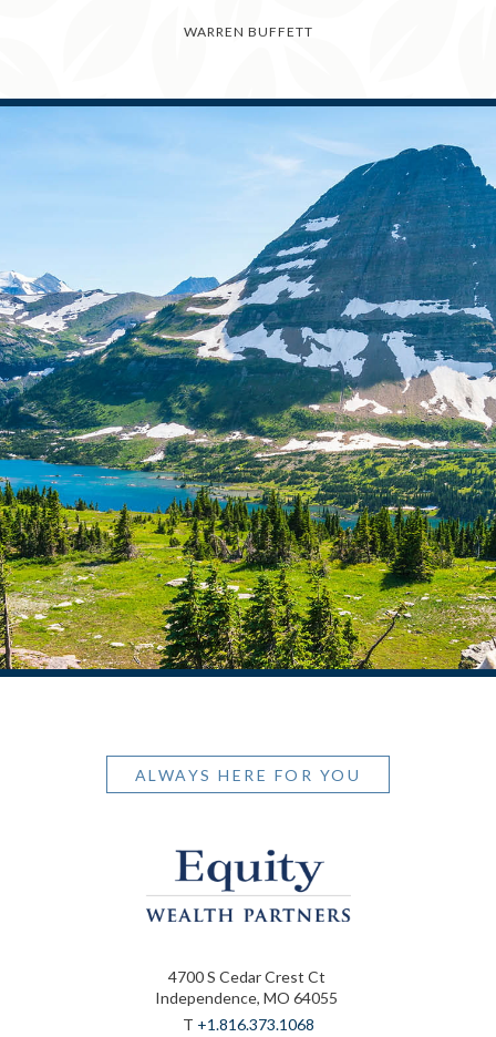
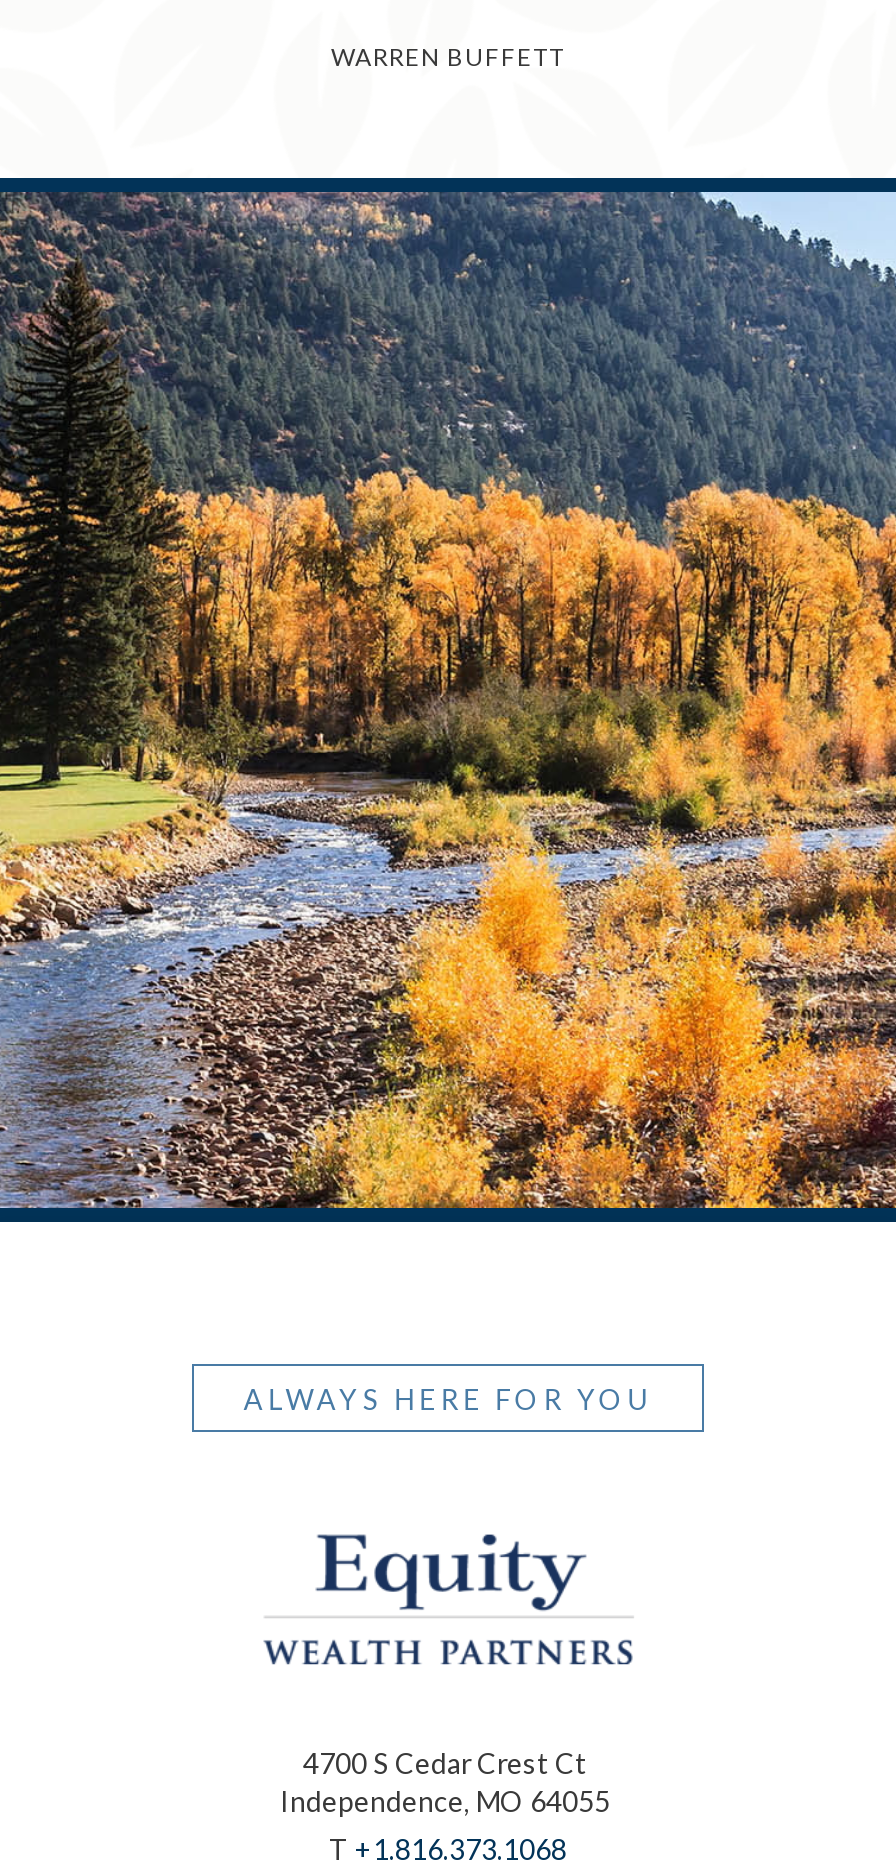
- [image]
+ [image]
